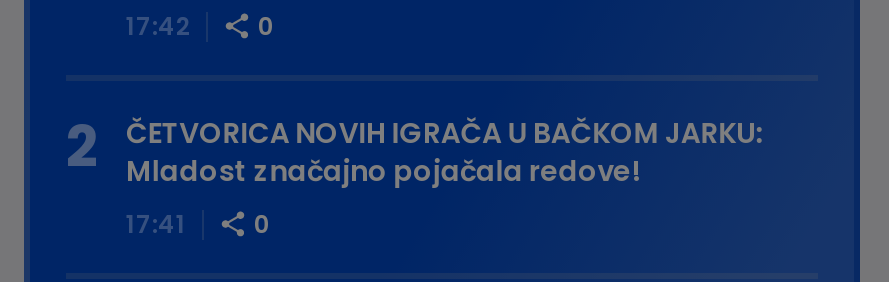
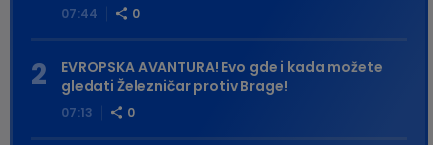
- 17:42 0
+ 07:44 0

- ČETVORICA NOVIH IGRAČA U BAČKOM JARKU:
- Mladost značajno pojačala redove!
+ EVROPSKA AVANTURA! Evo gde i kada možete
+ gledati Železničar protiv Brage!

- 17:41 0
+ 07:13 0
